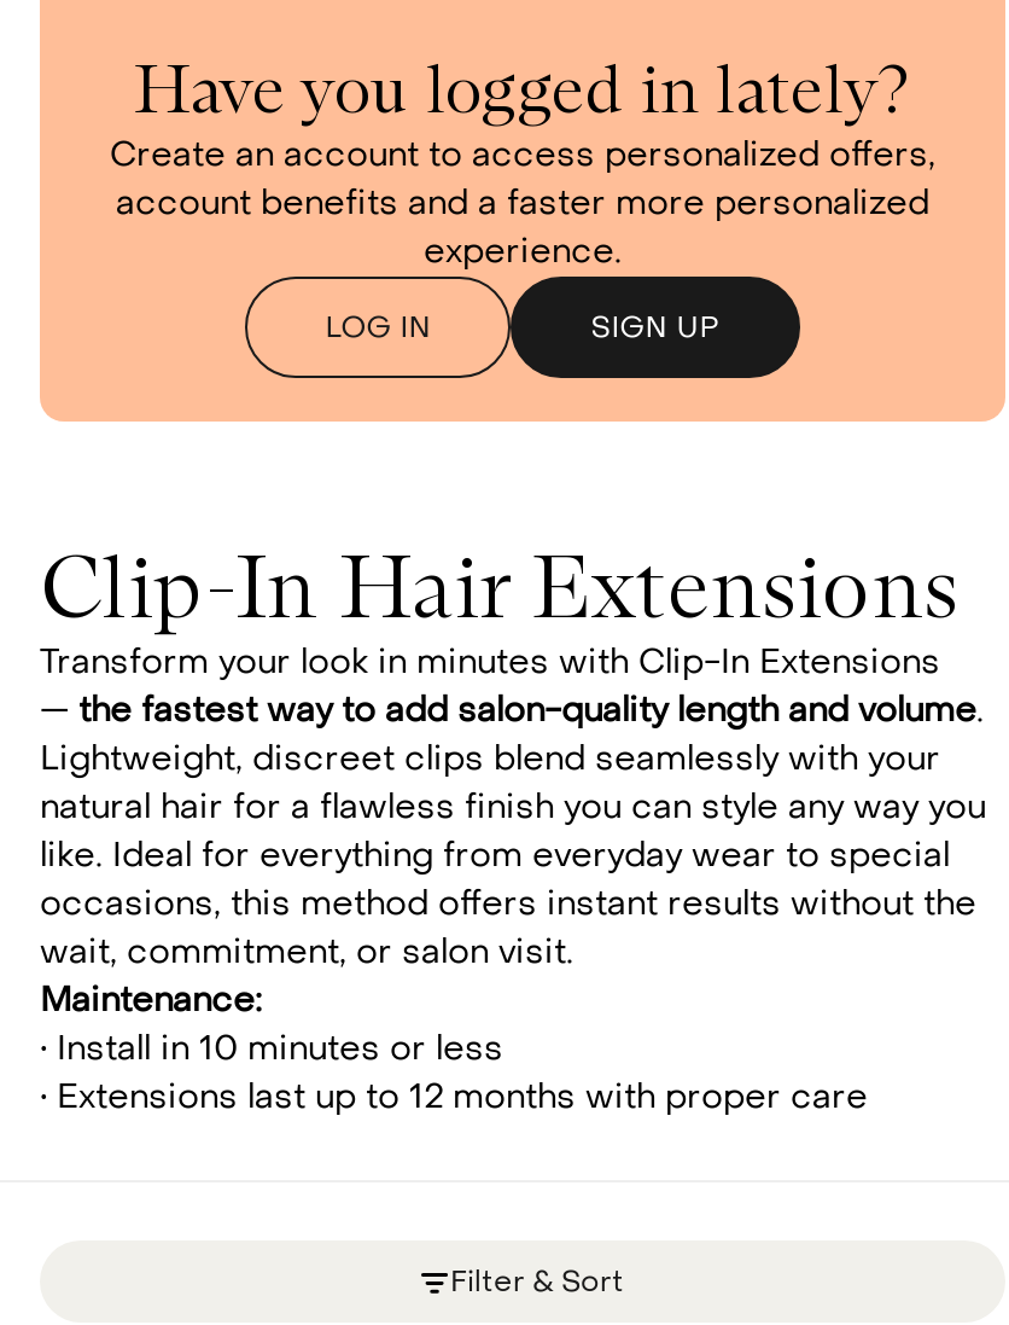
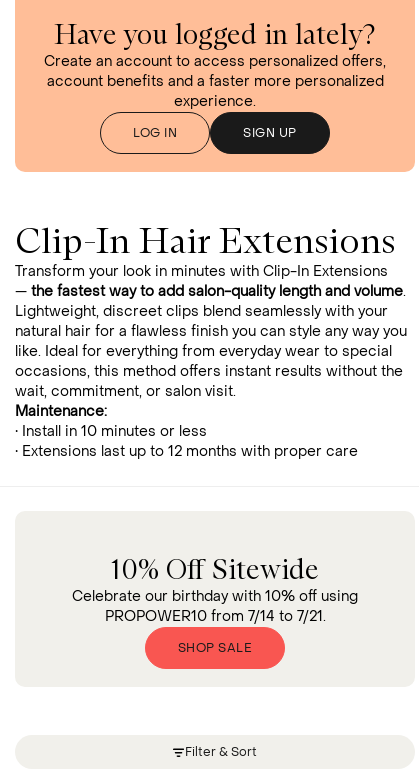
+ 10% Off Sitewide
+ Celebrate our birthday with 10% off using
+ PROPOWER10 from 7/14 to 7/21.
+ SHOP SALE
